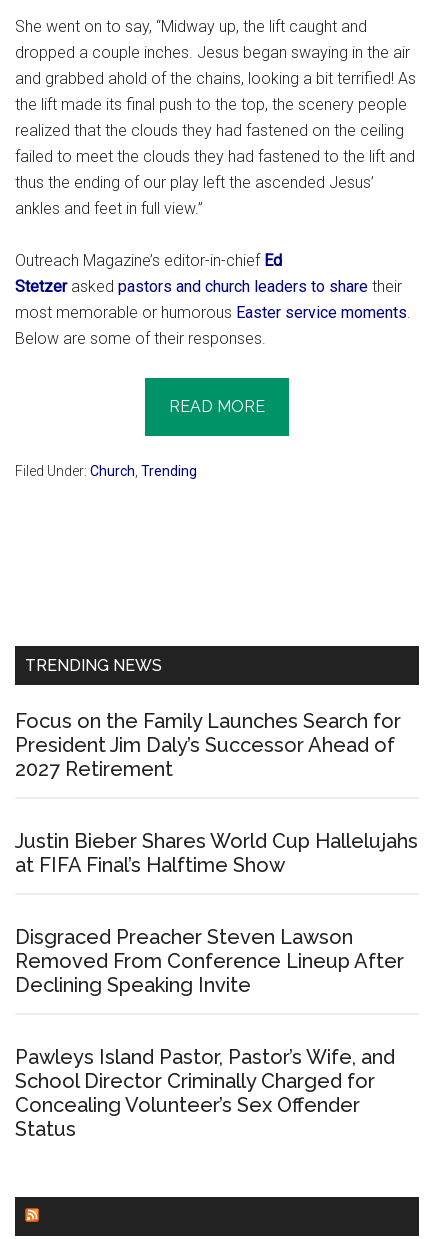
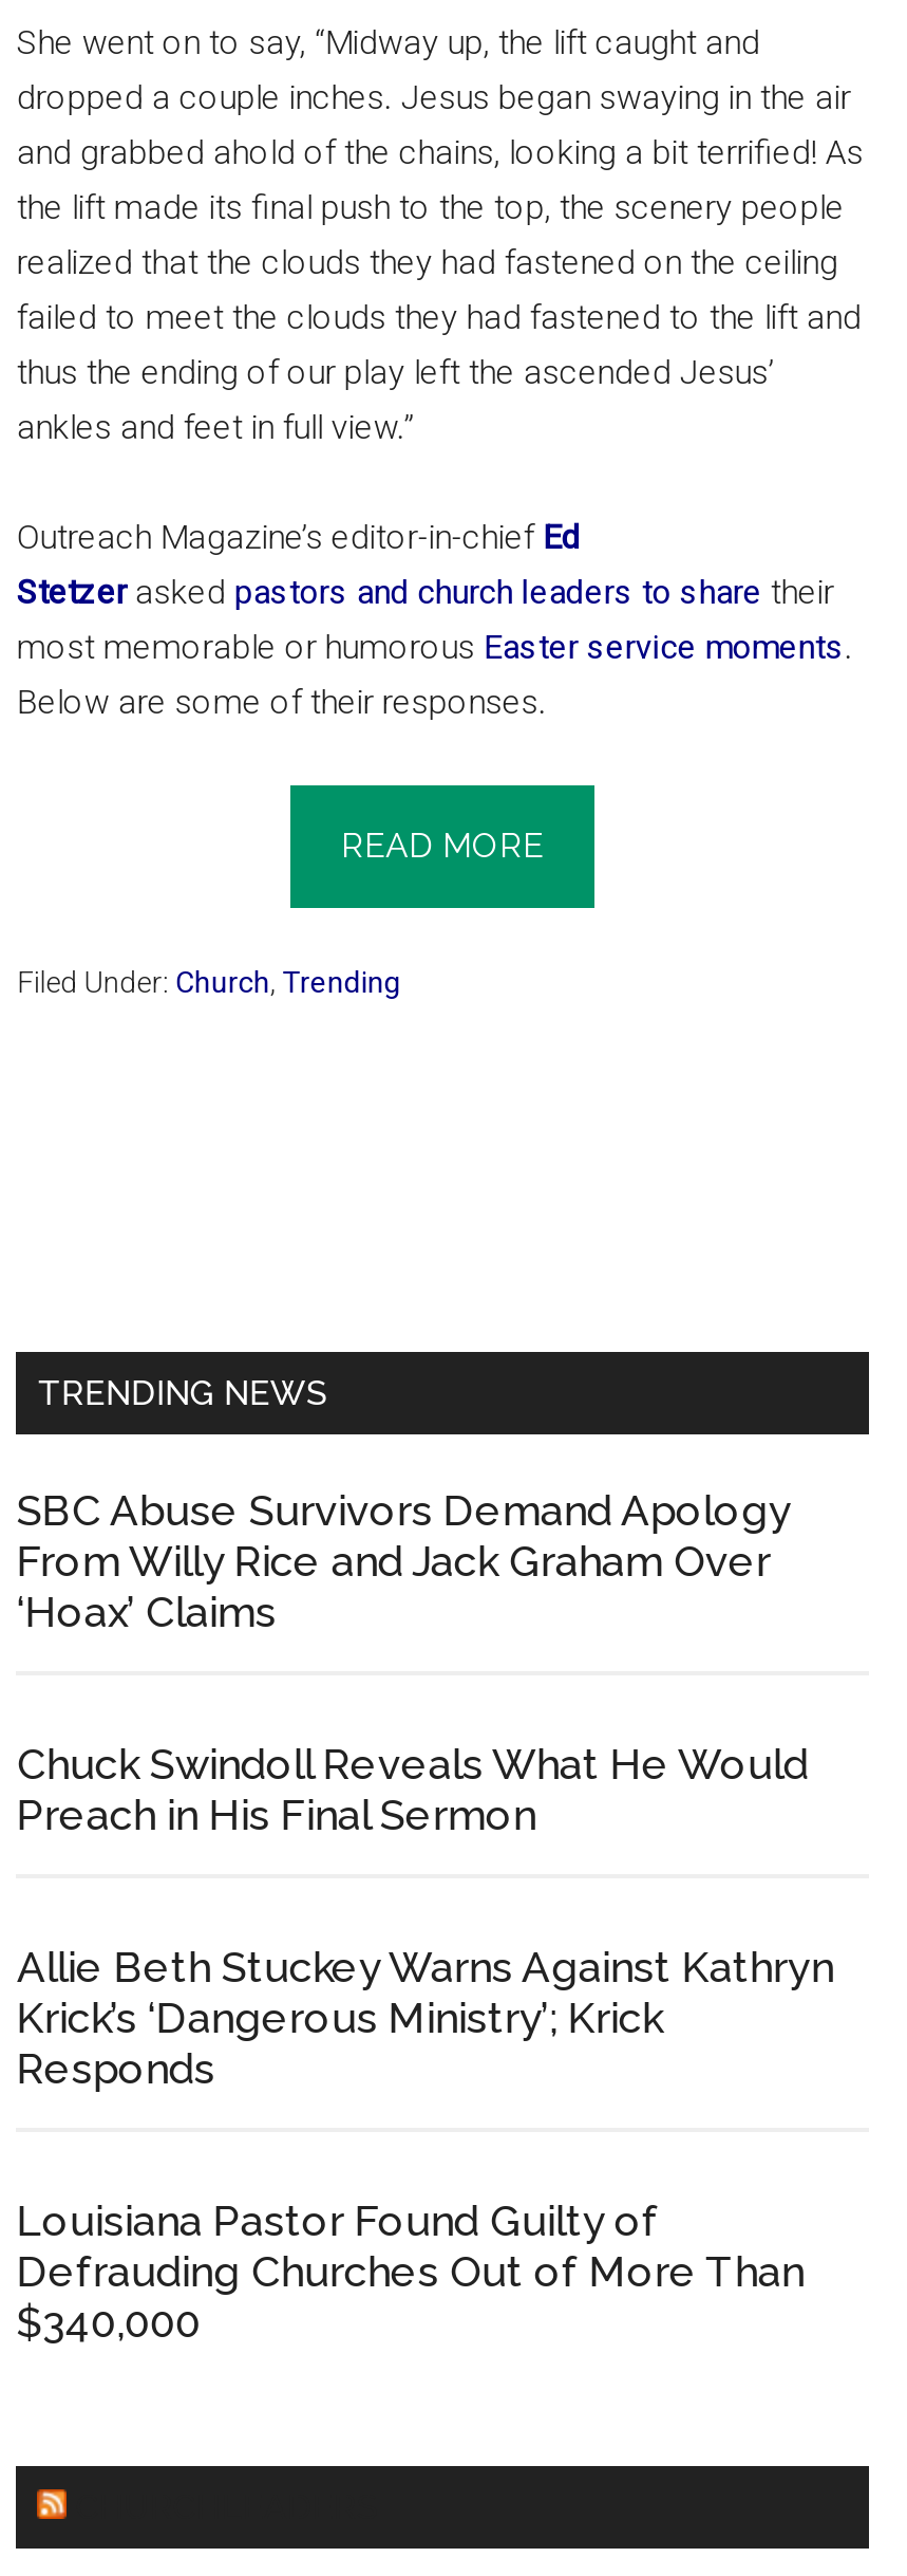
- Focus on the Family Launches Search for
- President Jim Daly’s Successor Ahead of
- 2027 Retirement
+ SBC Abuse Survivors Demand Apology
+ From Willy Rice and Jack Graham Over
+ ‘Hoax’ Claims

- Justin Bieber Shares World Cup Hallelujahs
- at FIFA Final’s Halftime Show
+ Chuck Swindoll Reveals What He Would
+ Preach in His Final Sermon

- Disgraced Preacher Steven Lawson
- Removed From Conference Lineup After
- Declining Speaking Invite
+ Allie Beth Stuckey Warns Against Kathryn
+ Krick’s ‘Dangerous Ministry’; Krick
+ Responds

- Pawleys Island Pastor, Pastor’s Wife, and
- School Director Criminally Charged for
- Concealing Volunteer’s Sex Offender
- Status
+ Louisiana Pastor Found Guilty of
+ Defrauding Churches Out of More Than
+ $340,000
